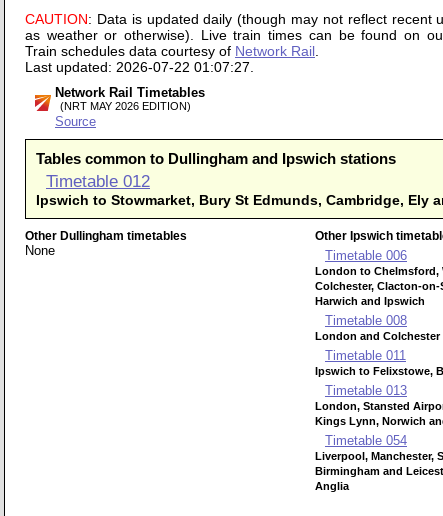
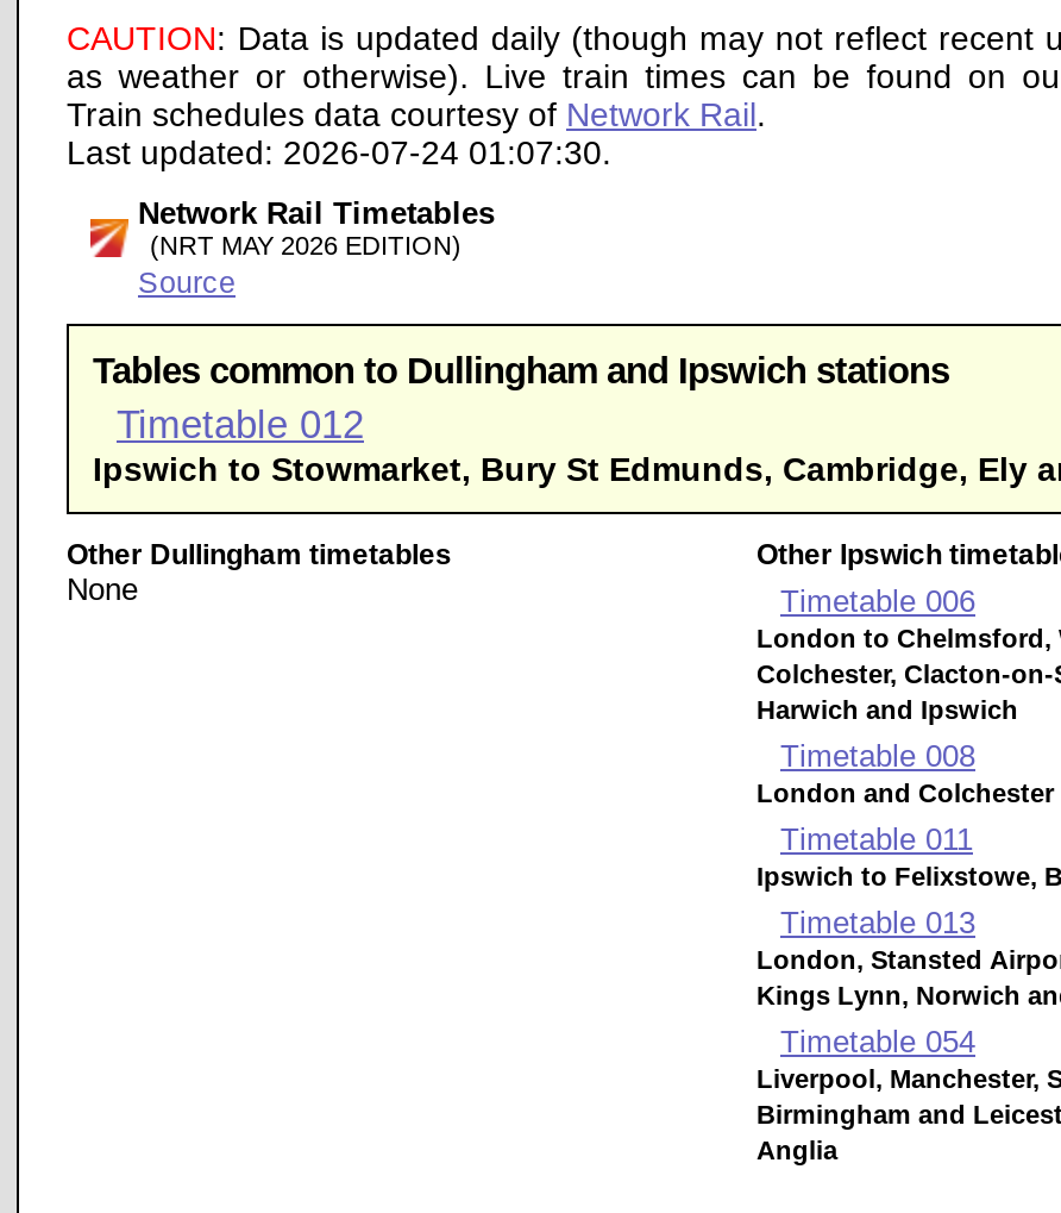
- Last updated: 2026-07-22 01:07:27.
+ Last updated: 2026-07-24 01:07:30.
